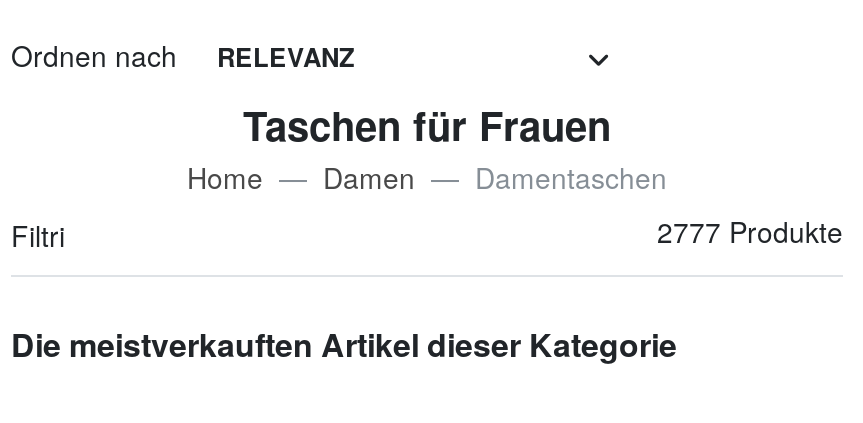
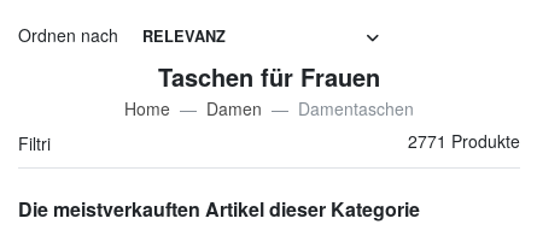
- 2777 Produkte
+ 2771 Produkte
